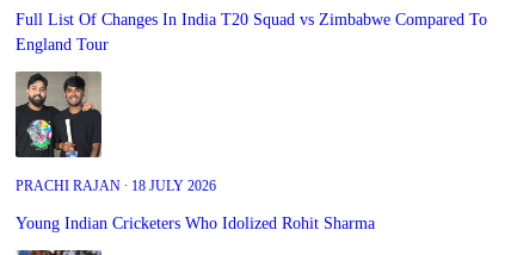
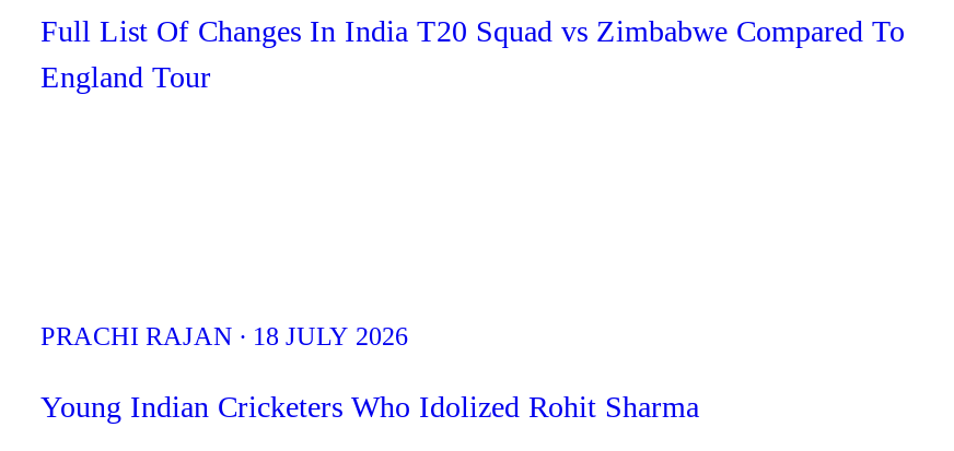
- [image]
